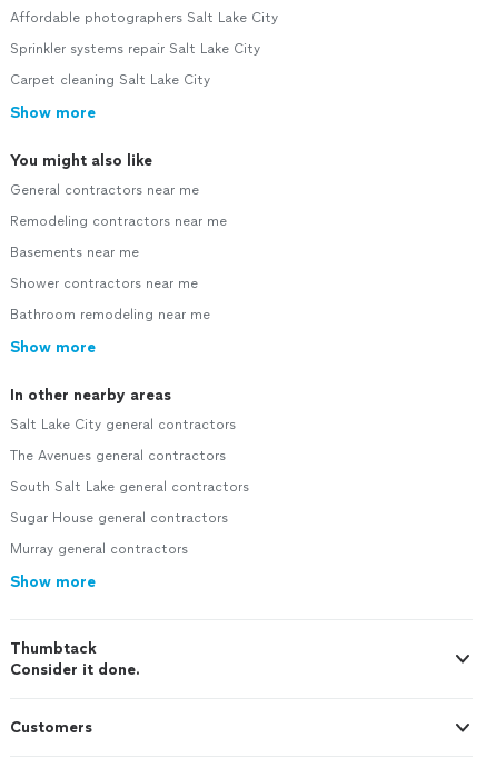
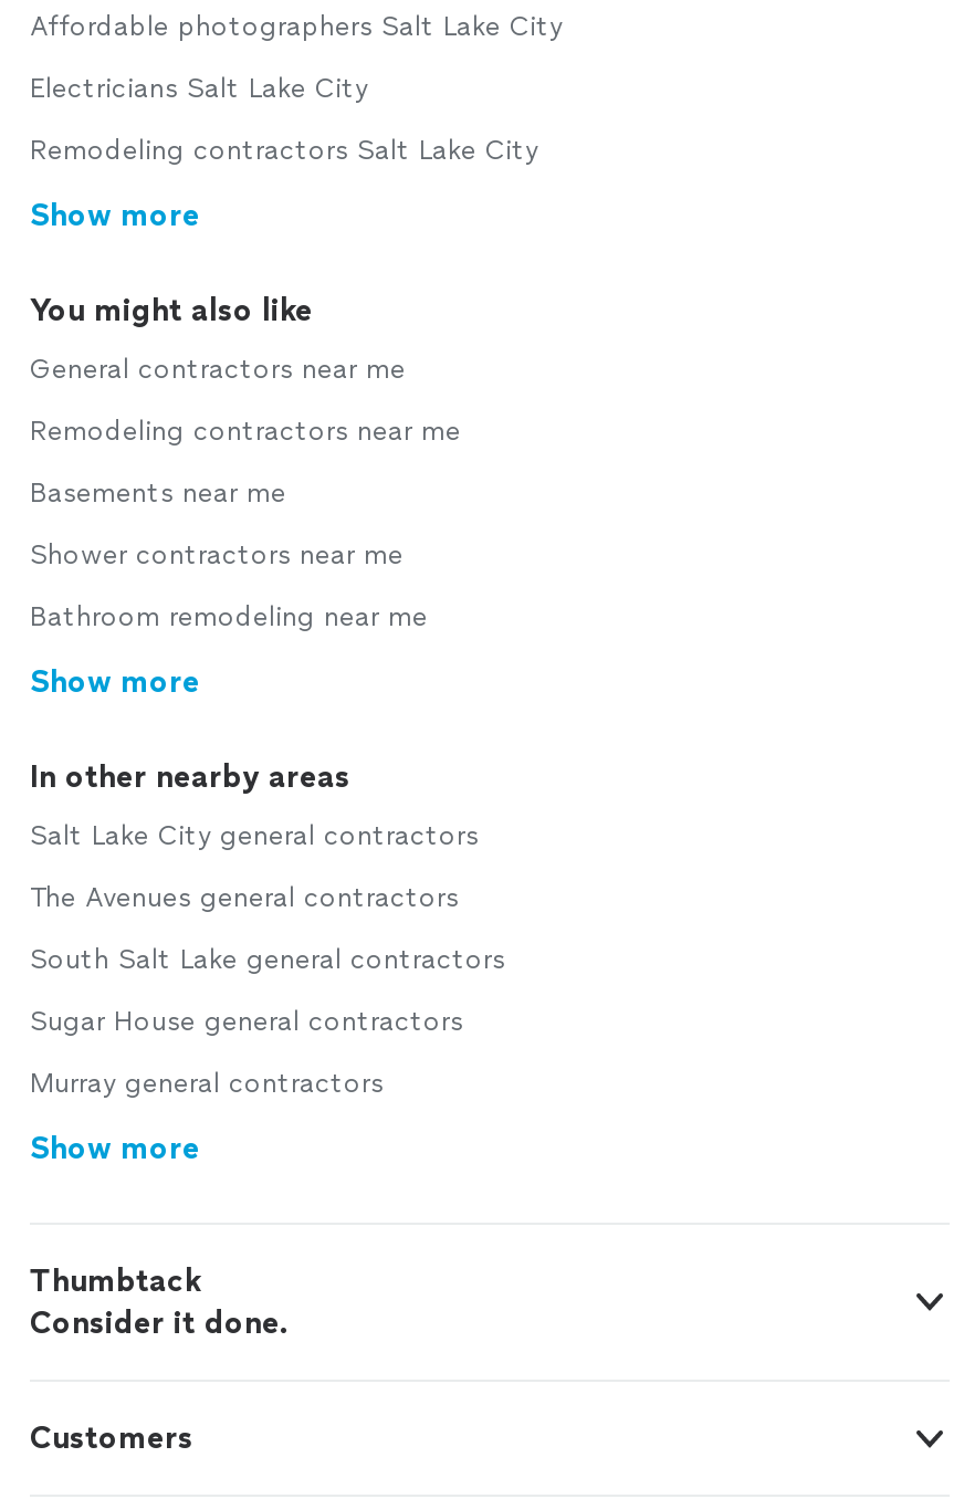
- Sprinkler systems repair Salt Lake City
+ Electricians Salt Lake City

- Carpet cleaning Salt Lake City
+ Remodeling contractors Salt Lake City
